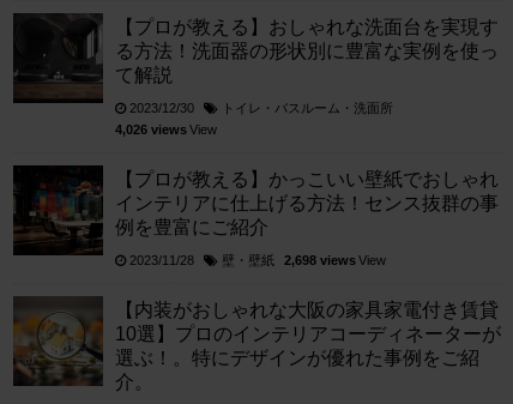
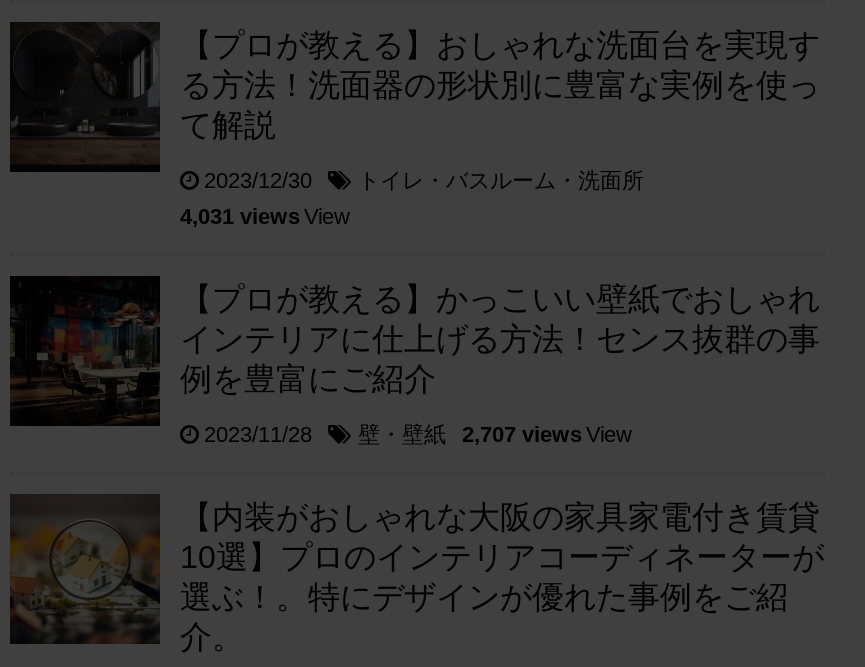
- 4,026 views View
+ 4,031 views View

- 2023/11/28 壁・壁紙 2,698 views View
+ 2023/11/28 壁・壁紙 2,707 views View
